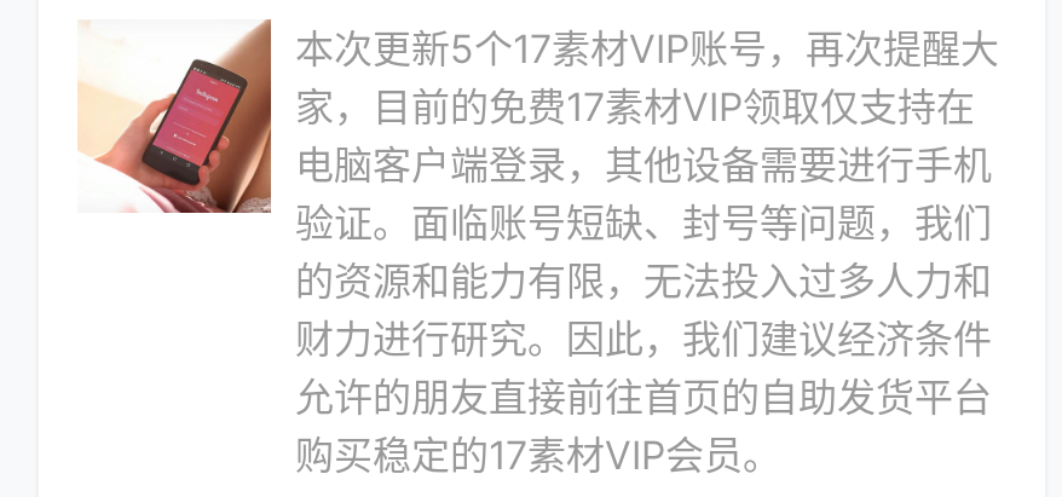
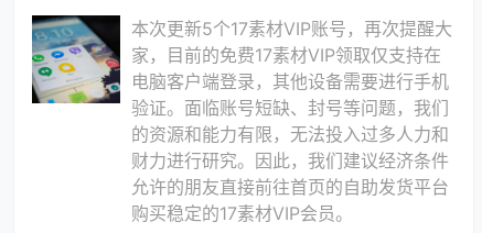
- [image]
+ [image]
